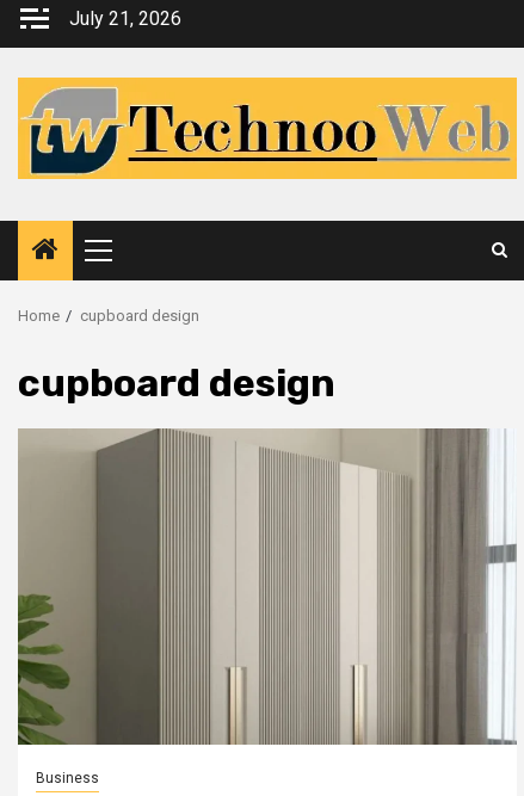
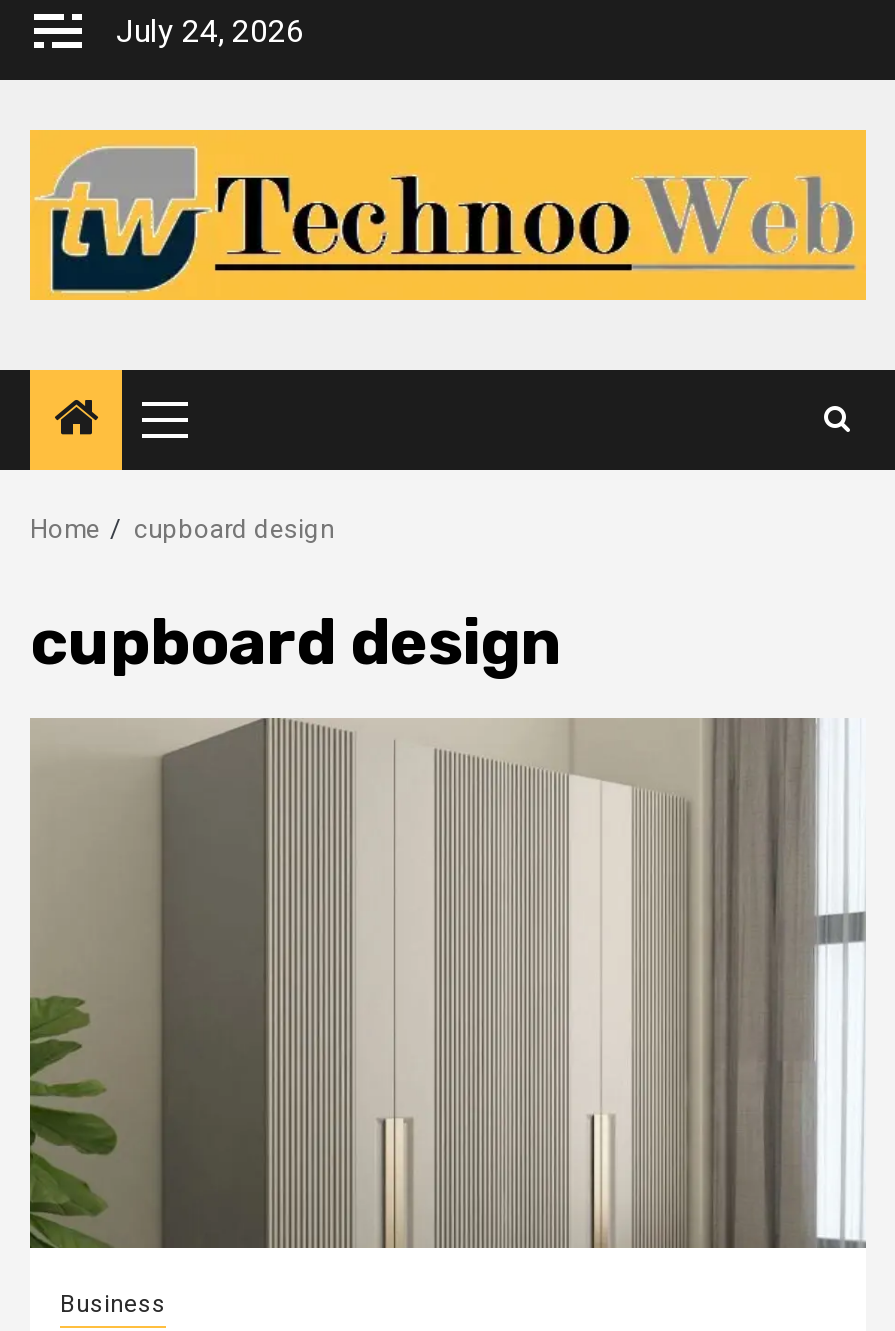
- July 21, 2026
+ July 24, 2026
